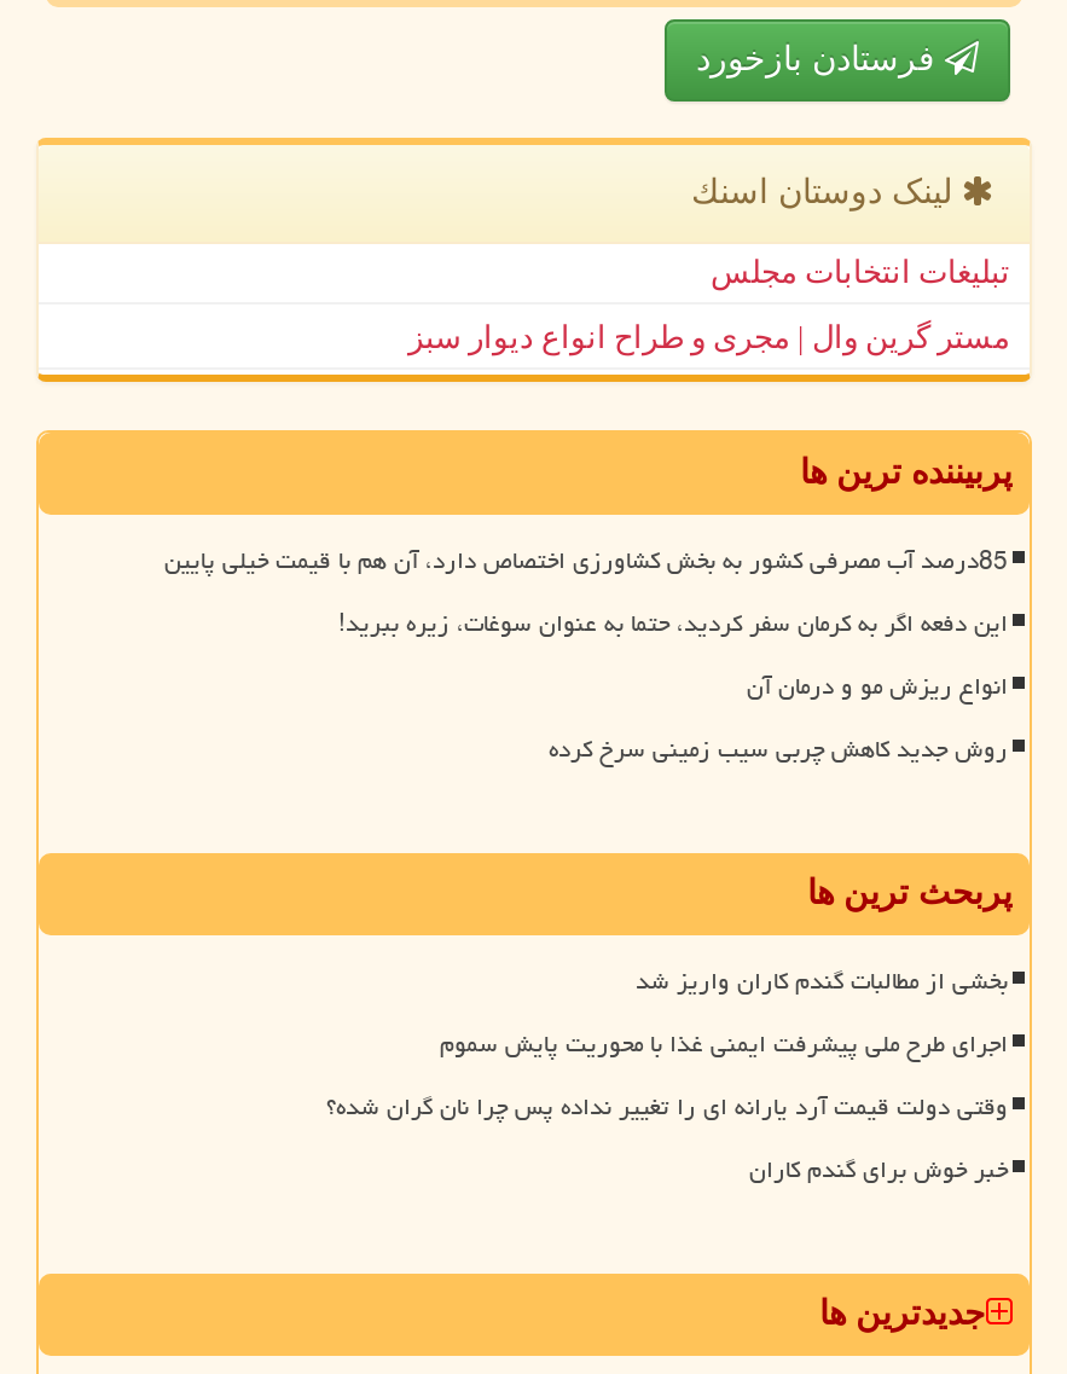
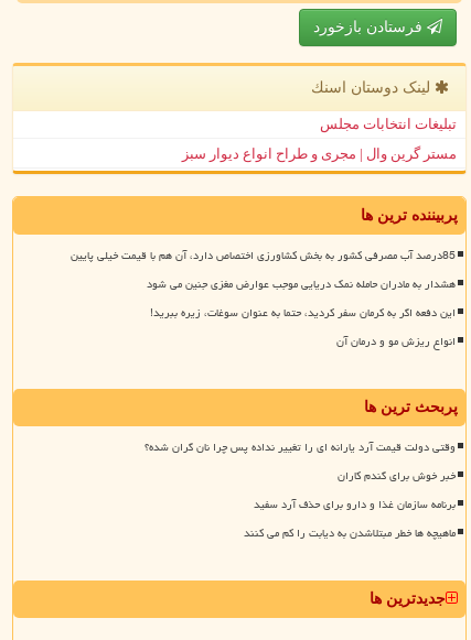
+ هشدار به مادران حامله نمک دریایی موجب عوارض مغزی جنین می شود

moved down: این دفعه اگر به کرمان سفر کردید، حتما به عنوان سوغات، زیره ببرید! | انواع ریزش مو و درمان آن

- روش جدید کاهش چربی سیب زمینی سرخ کرده

- بخشی از مطالبات گندم کاران واریز شد
- اجرای طرح ملی پیشرفت ایمنی غذا با محوریت پایش سموم

moved up: وقتی دولت قیمت آرد یارانه ای را تغییر نداده پس چرا نان گران شده؟ | خبر خوش برای گندم کاران

+ برنامه سازمان غذا و دارو برای حذف آرد سفید
+ ماهیچه ها خطر مبتلاشدن به دیابت را کم می کنند
